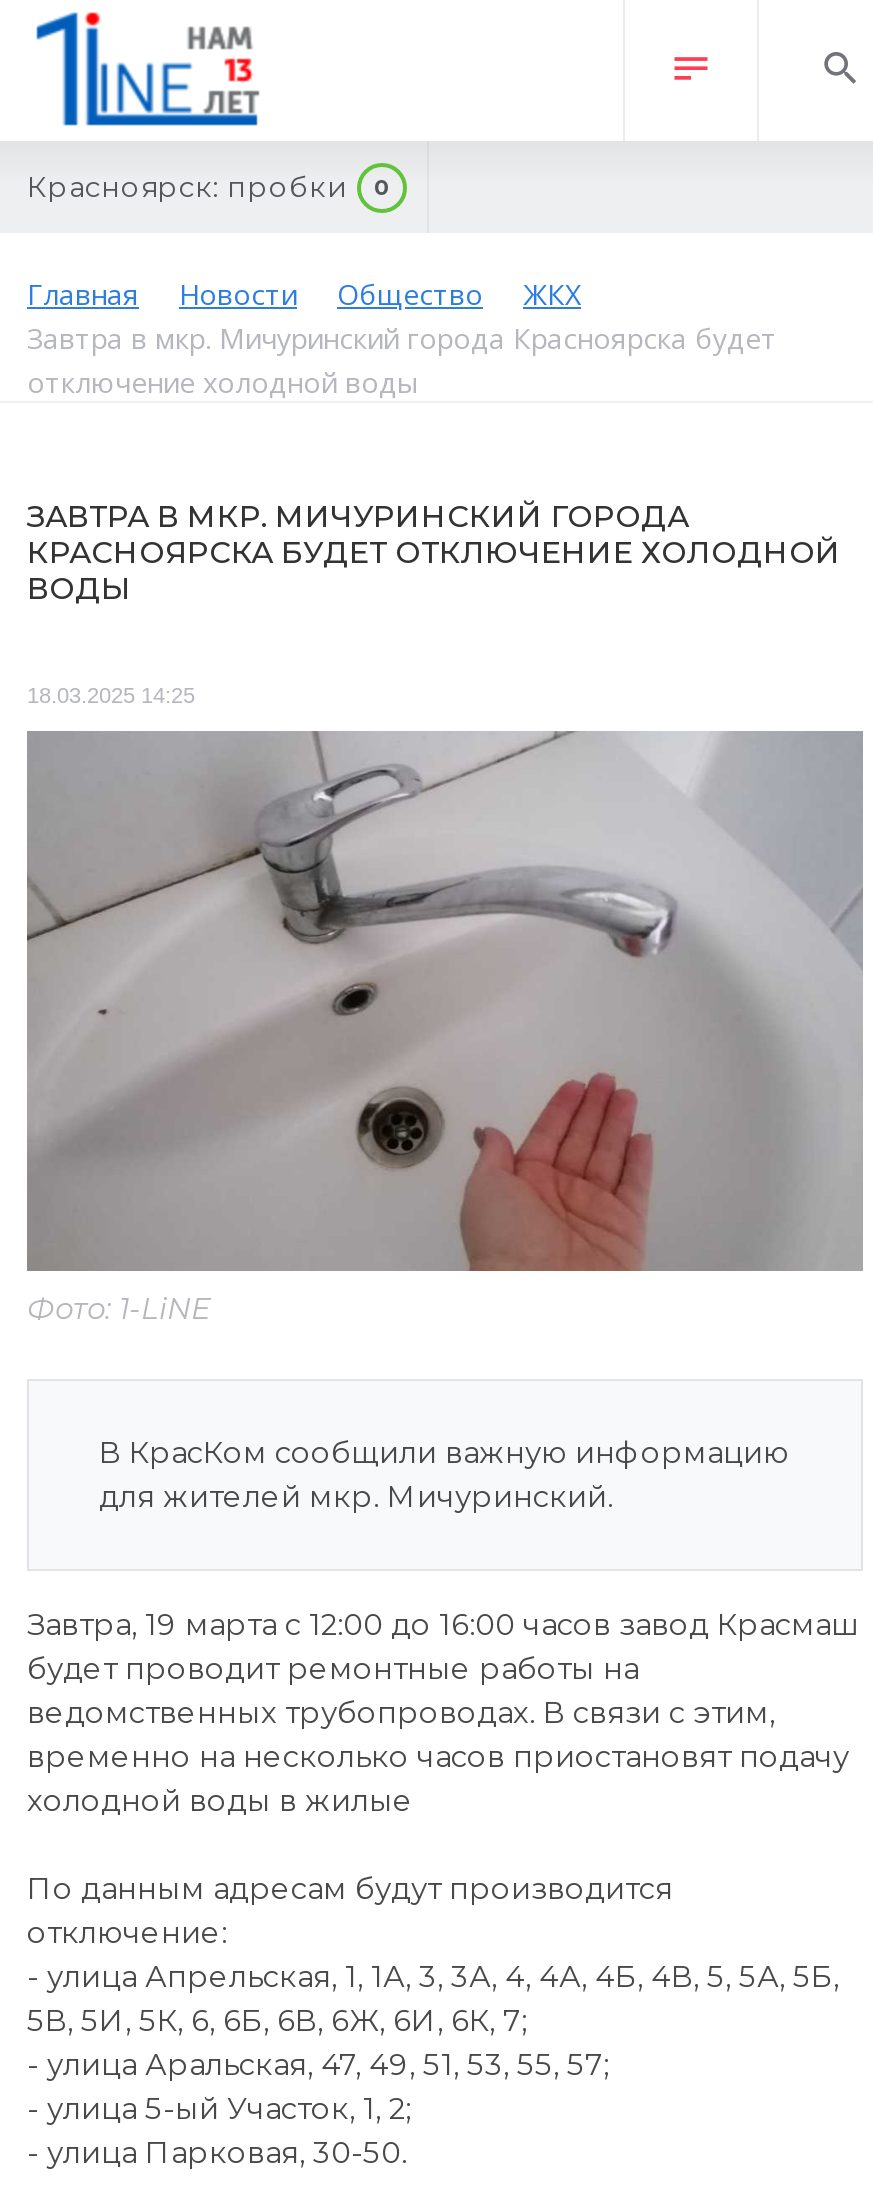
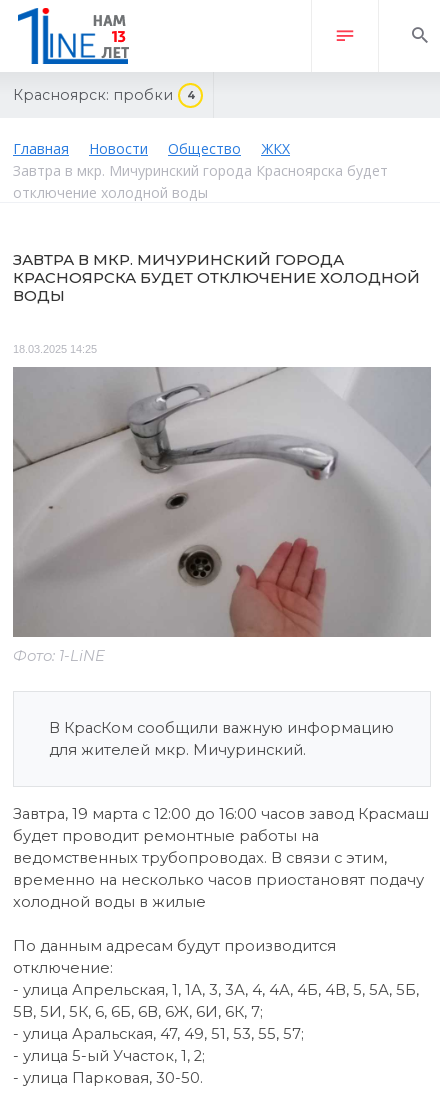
- Красноярск: пробки 0
+ Красноярск: пробки 4
